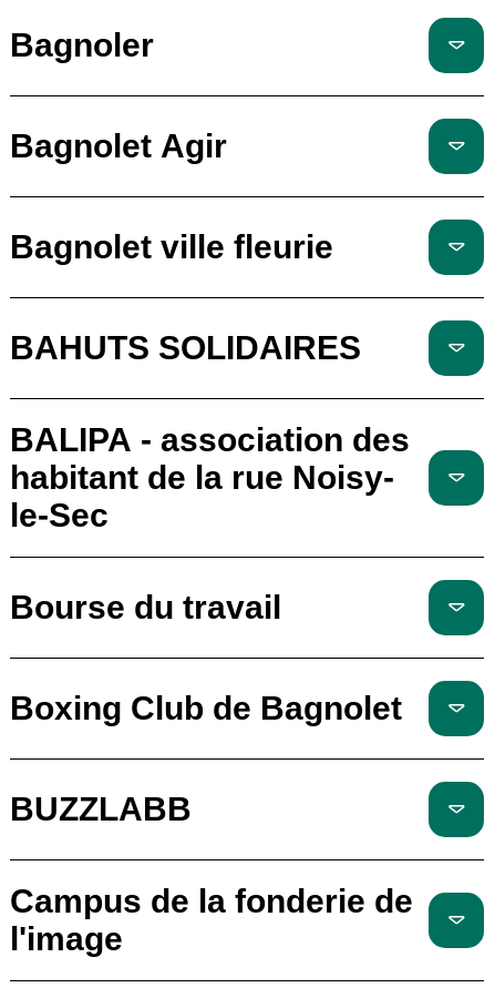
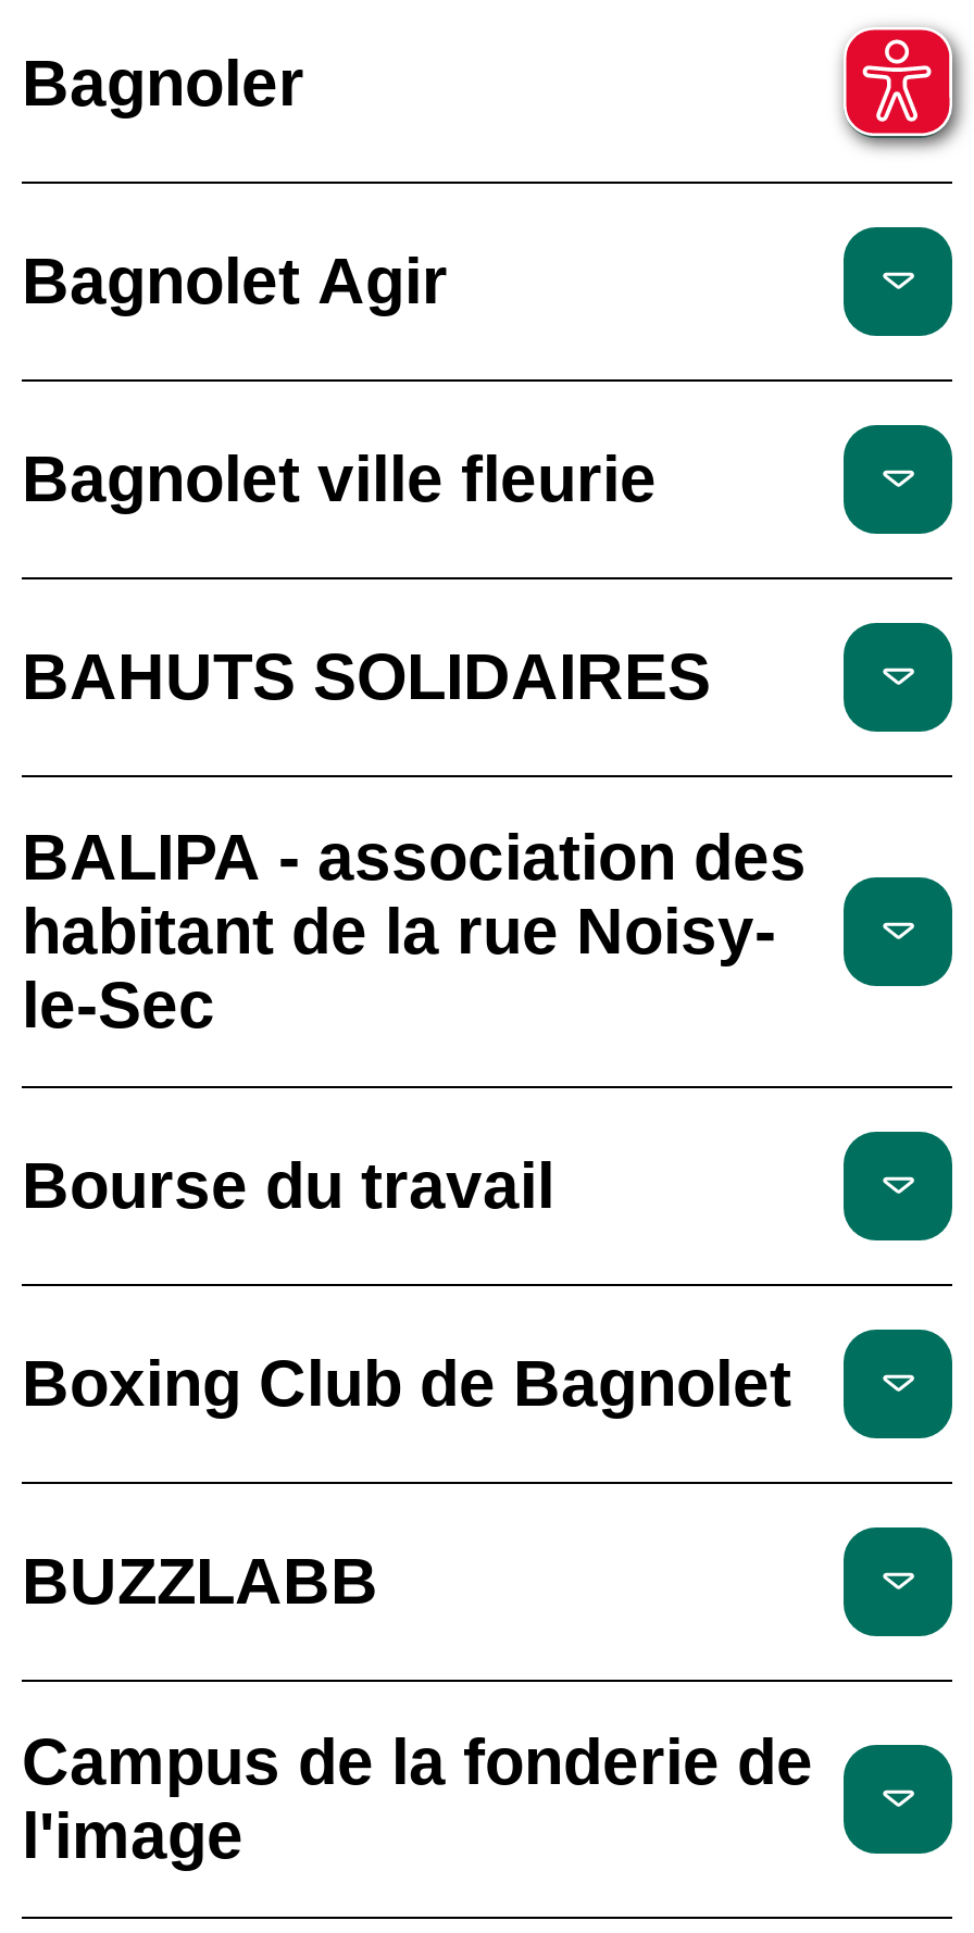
- [image]
+ [image]
